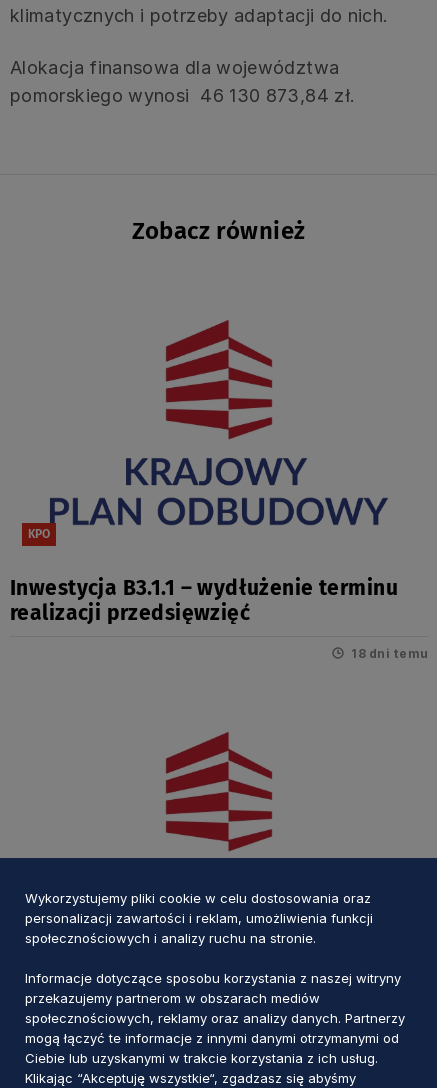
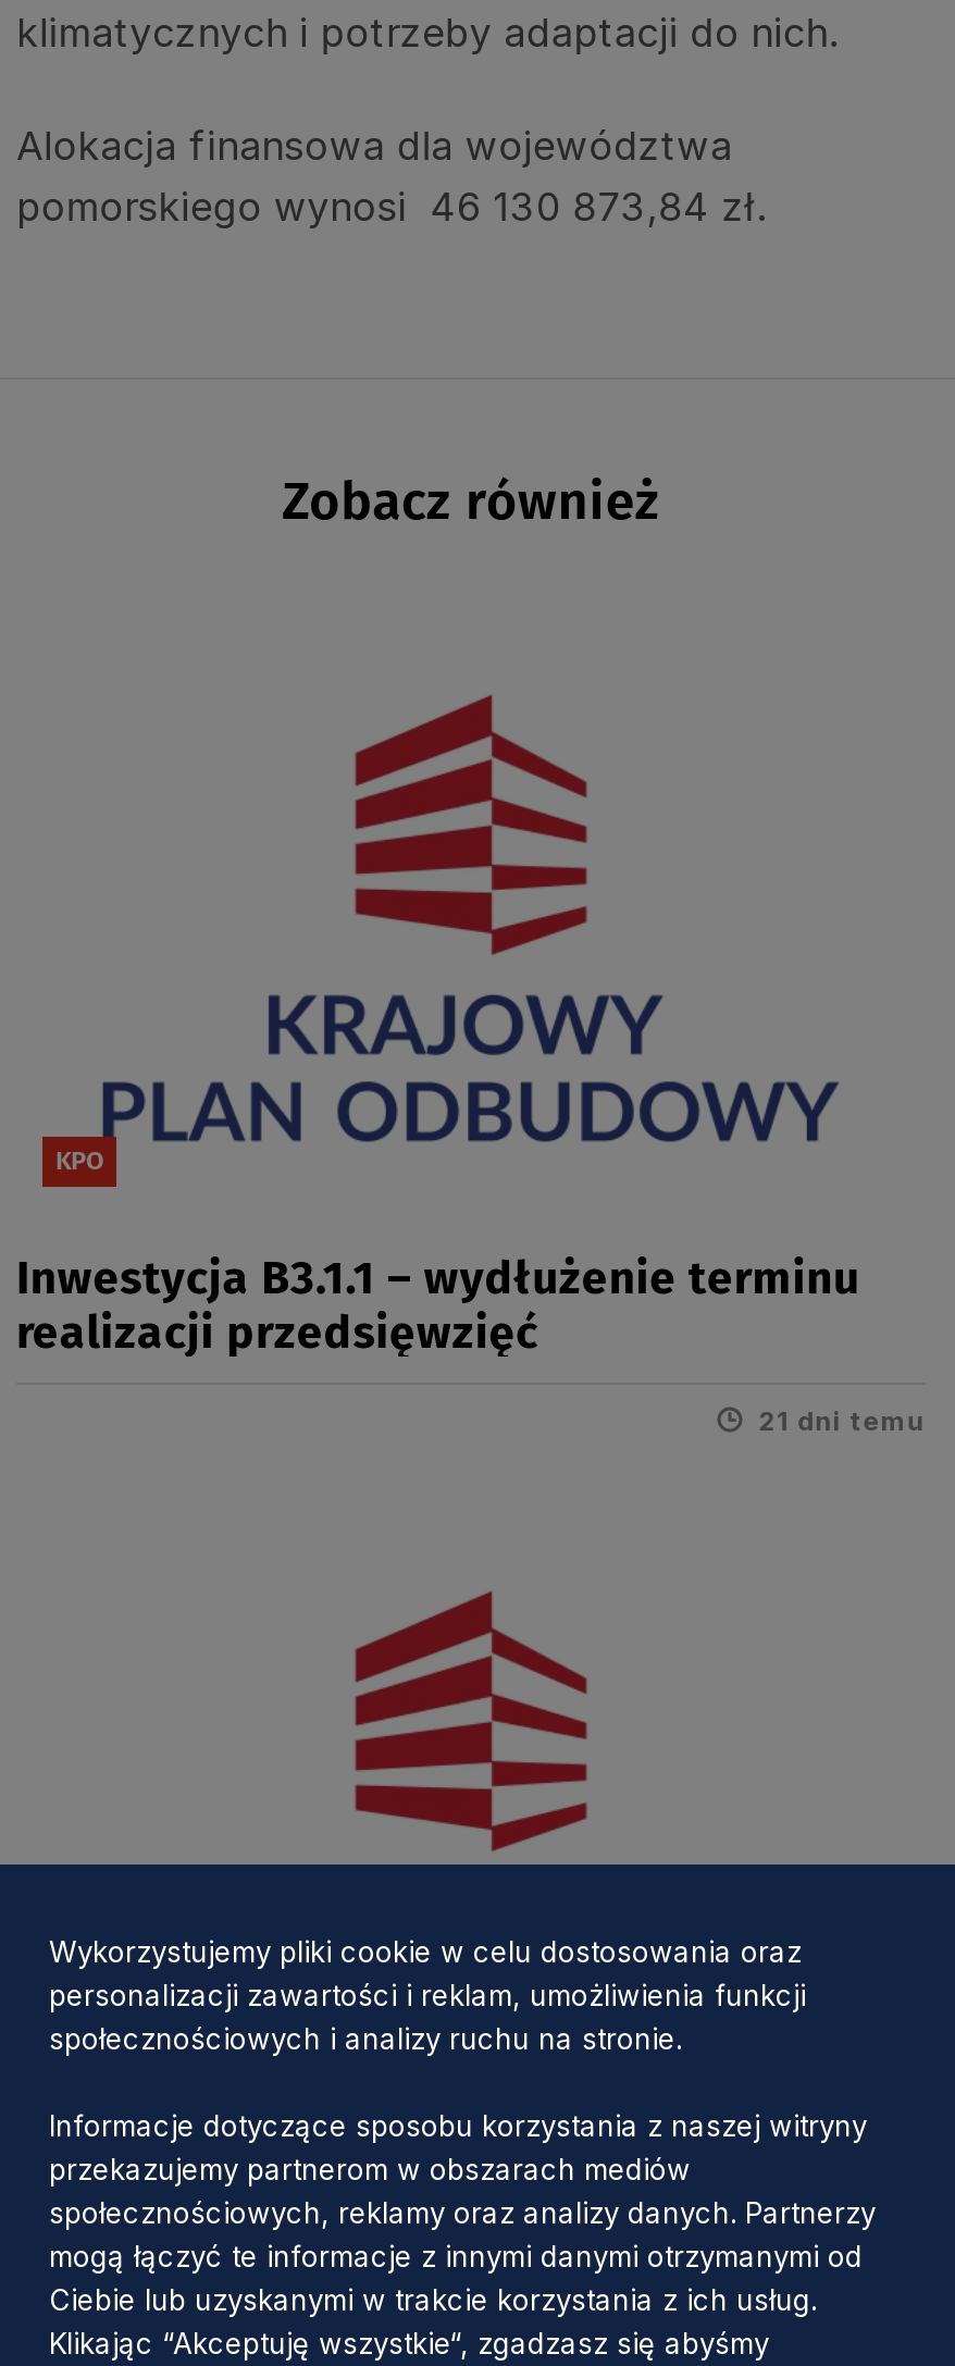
- 18 dni temu
+ 21 dni temu
